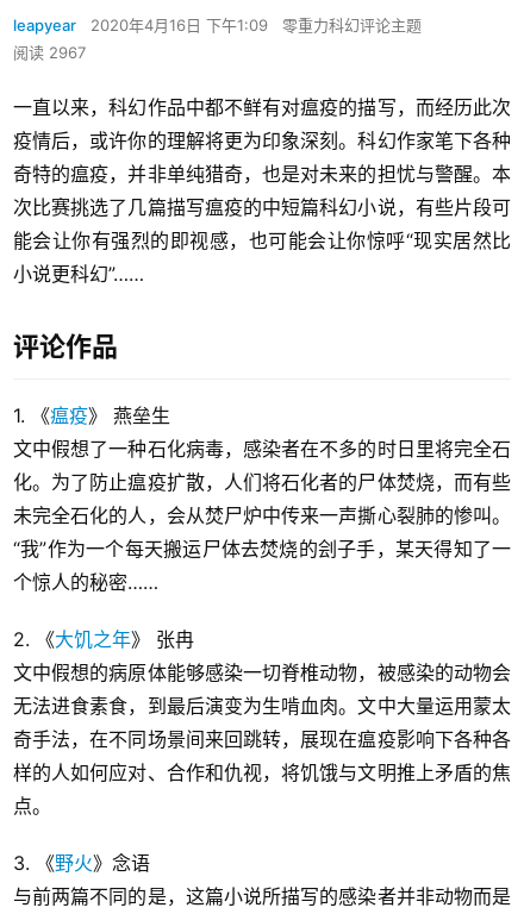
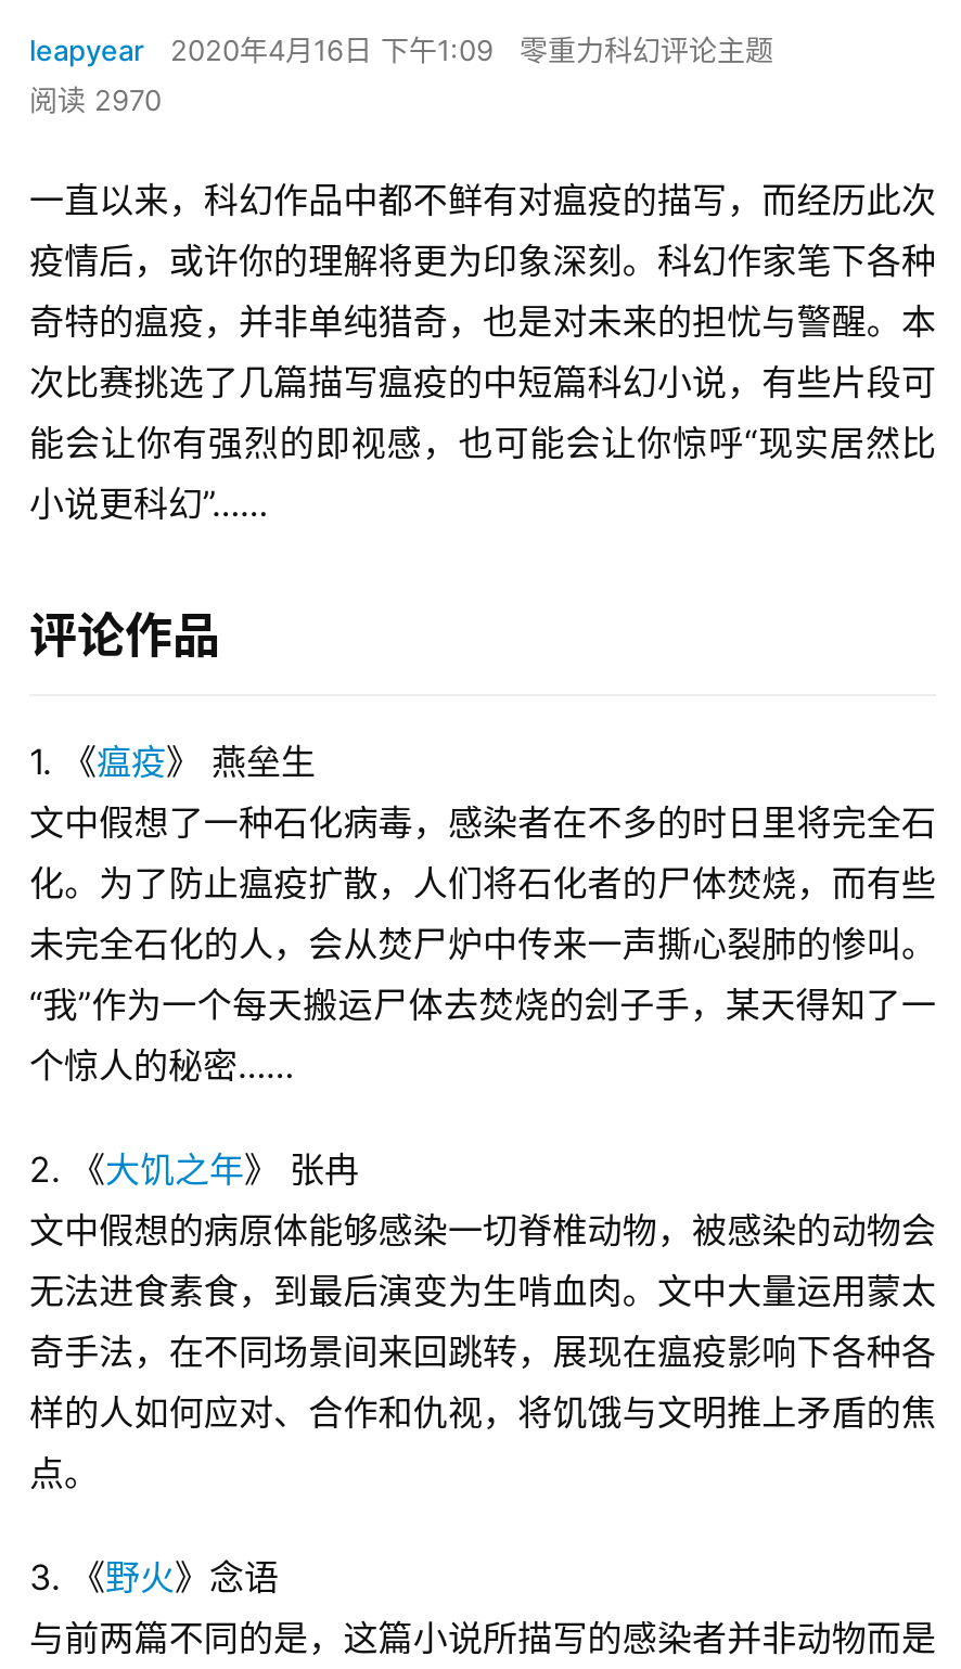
- 阅读 2967
+ 阅读 2970
